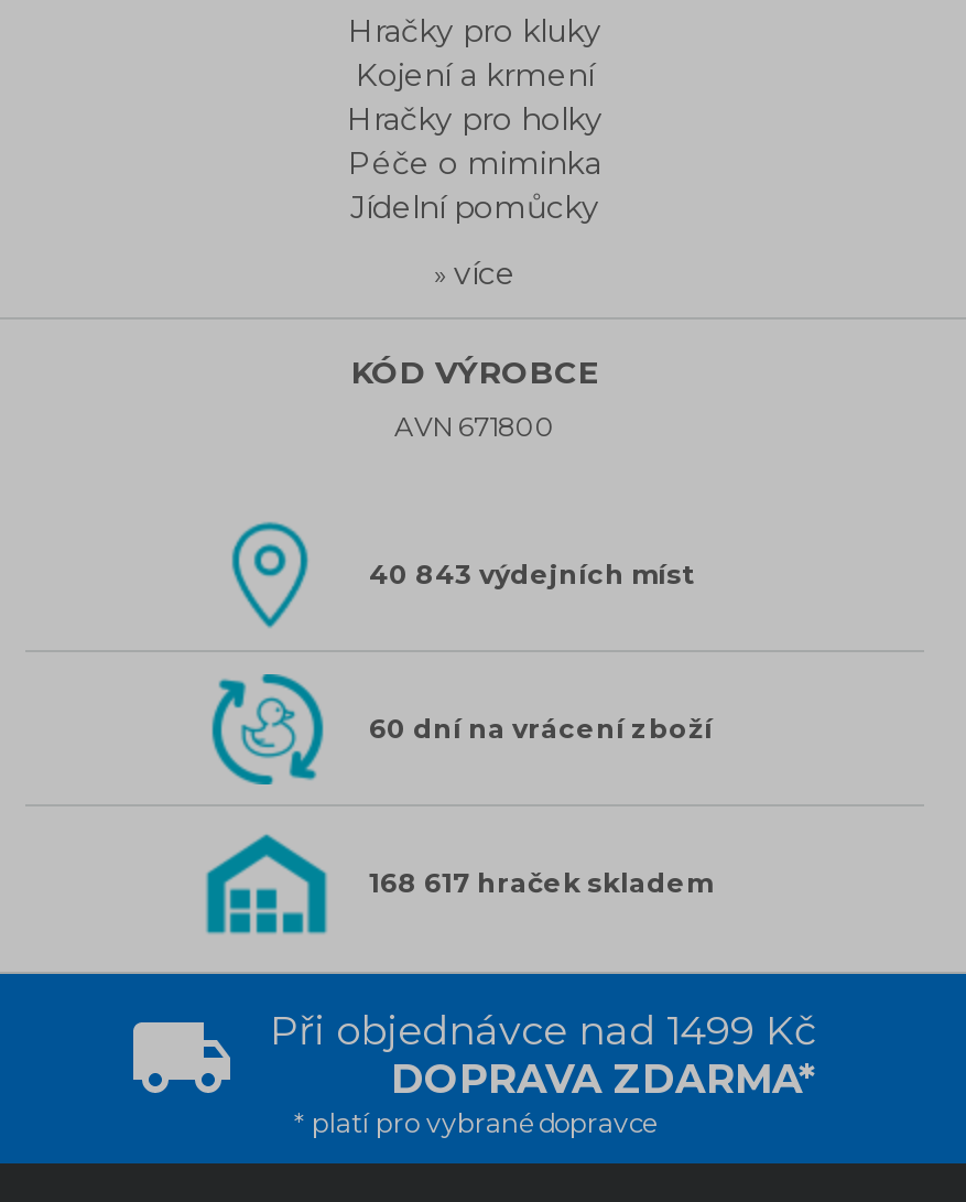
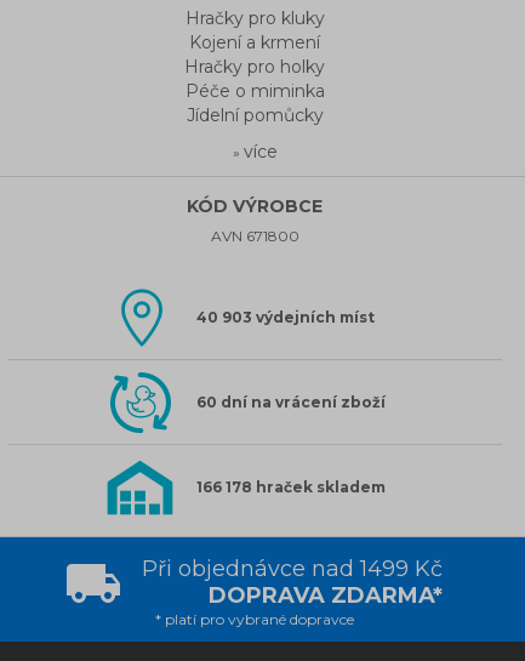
- 40 843 výdejních míst
+ 40 903 výdejních míst

- 168 617 hraček skladem
+ 166 178 hraček skladem
